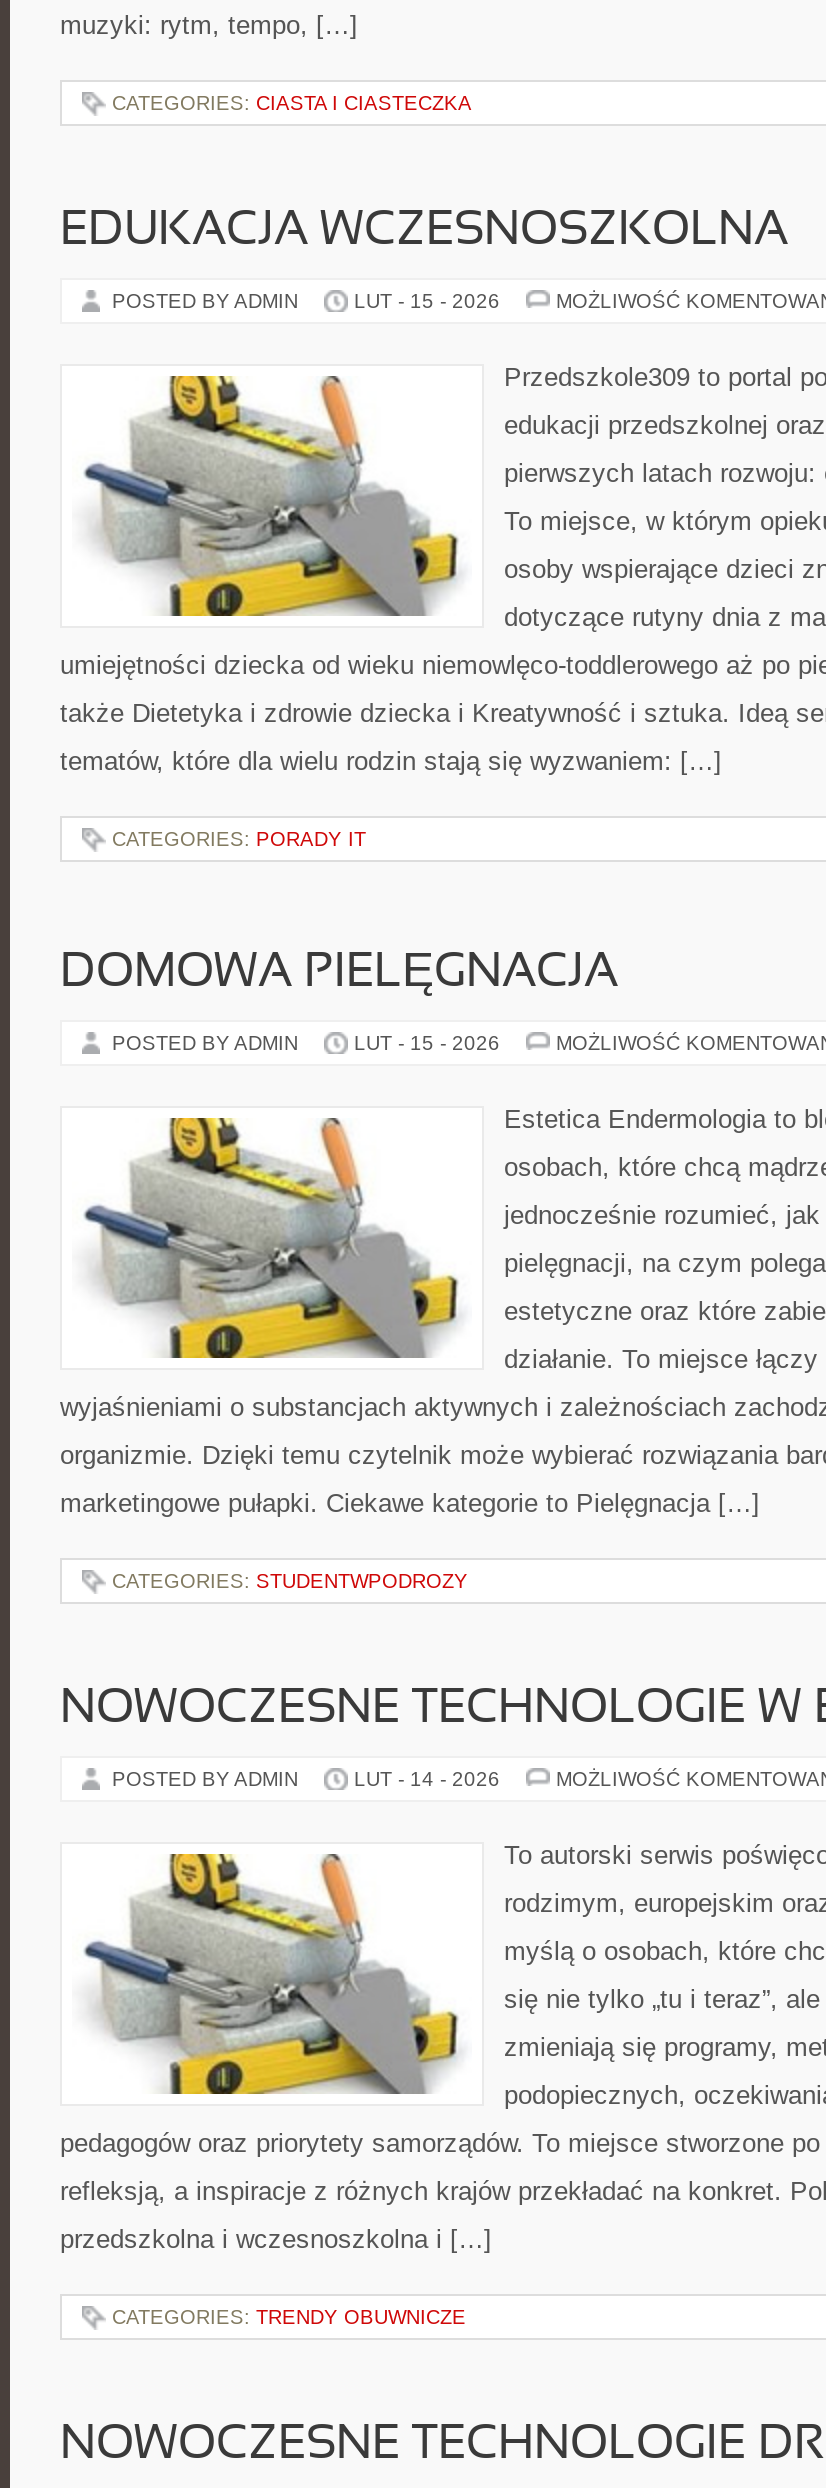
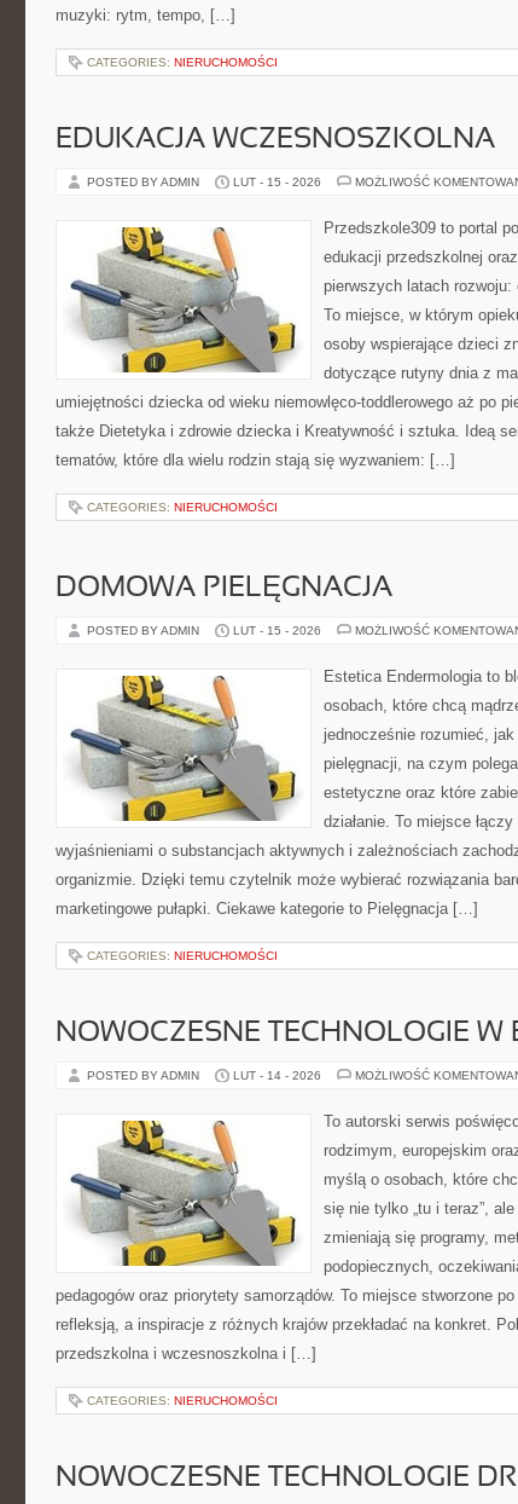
- CATEGORIES: CIASTA I CIASTECZKA
+ CATEGORIES: NIERUCHOMOŚCI

- CATEGORIES: PORADY IT
+ CATEGORIES: NIERUCHOMOŚCI

- CATEGORIES: STUDENTWPODROZY
+ CATEGORIES: NIERUCHOMOŚCI

- CATEGORIES: TRENDY OBUWNICZE
+ CATEGORIES: NIERUCHOMOŚCI
